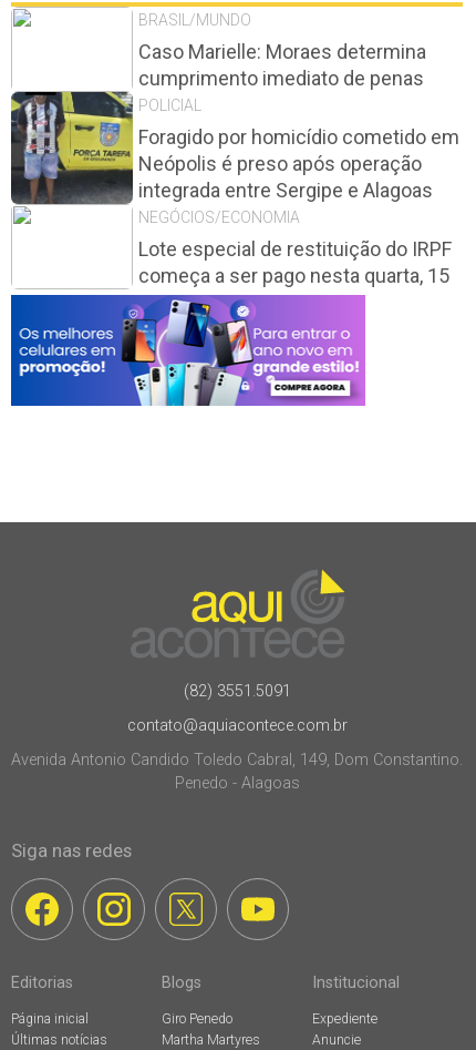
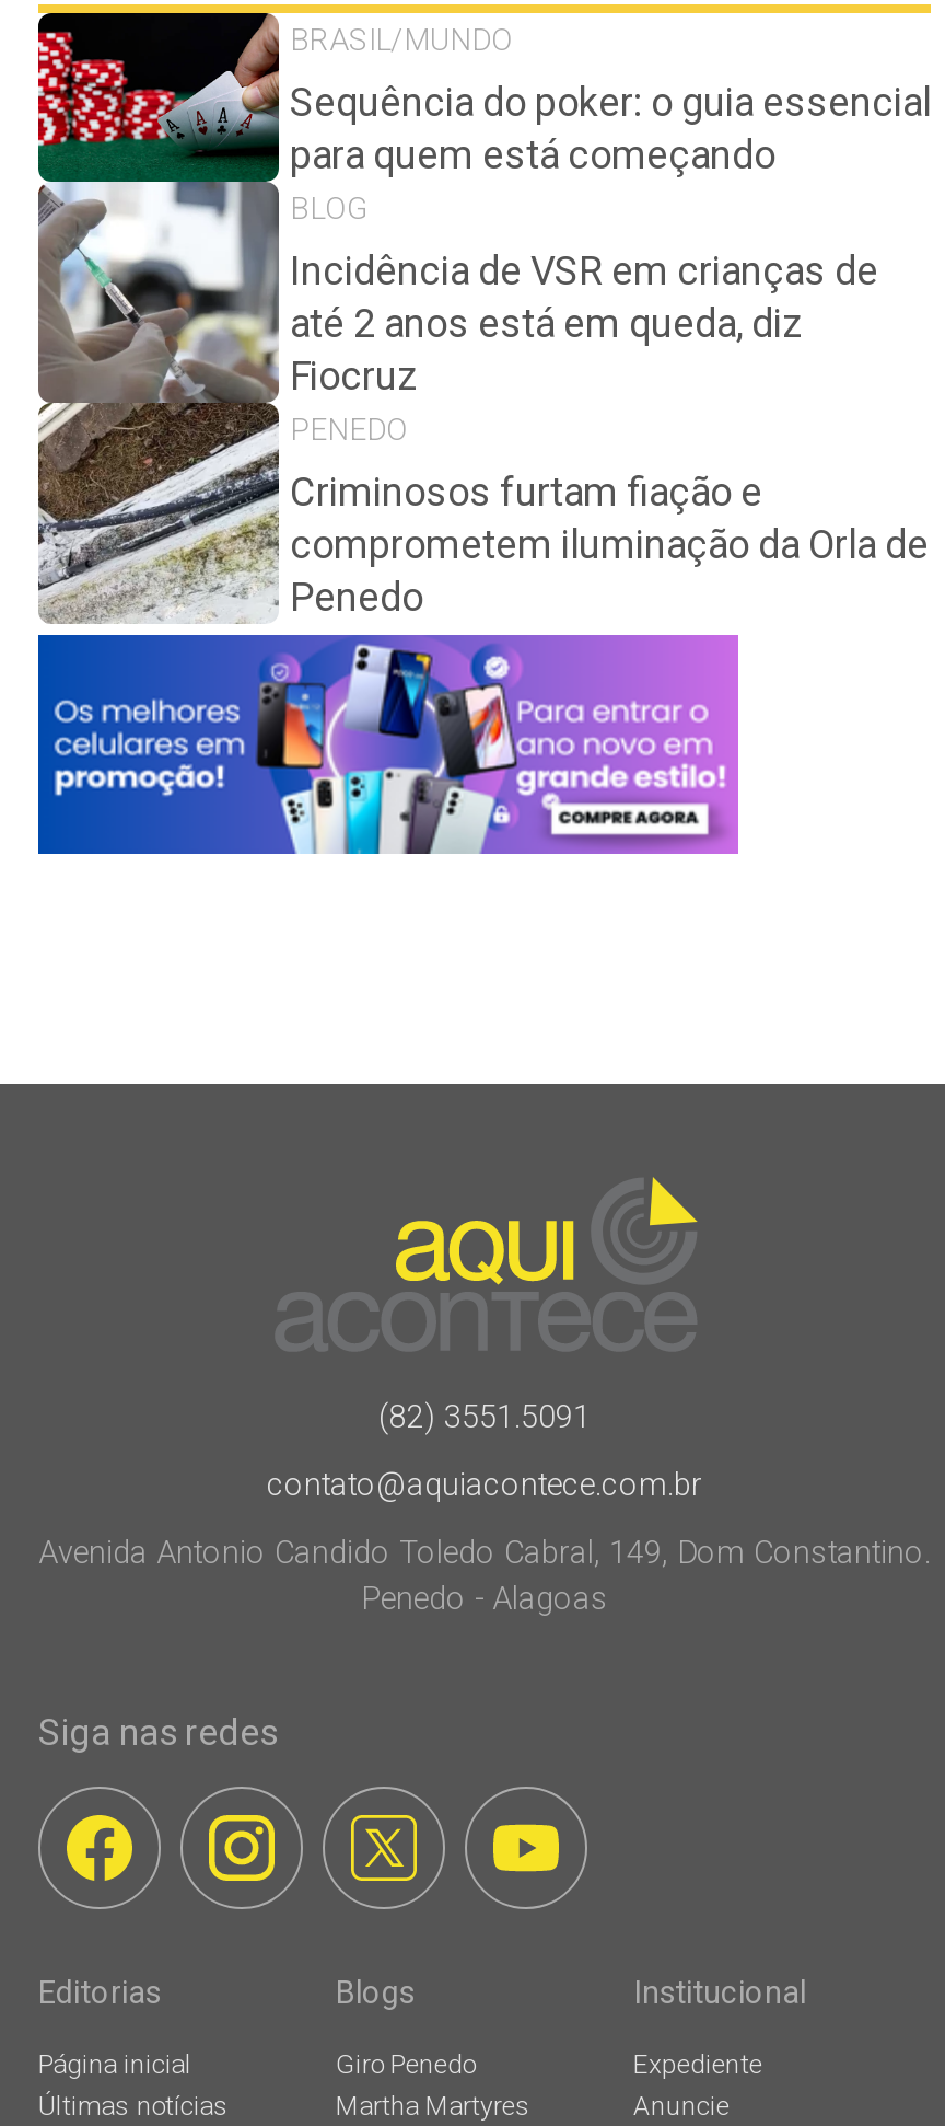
- [image]
- Caso Marielle: Moraes determina
- cumprimento imediato de penas
- POLICIAL
+ [image]
+ Sequência do poker: o guia essencial
+ para quem está começando
+ BLOG

- Foragido por homicídio cometido em
- Neópolis é preso após operação
- integrada entre Sergipe e Alagoas
- NEGÓCIOS/ECONOMIA
+ Incidência de VSR em crianças de
+ até 2 anos está em queda, diz
+ Fiocruz
+ PENEDO

- Lote especial de restituição do IRPF
- começa a ser pago nesta quarta, 15
+ Criminosos furtam fiação e
+ comprometem iluminação da Orla de
+ Penedo
